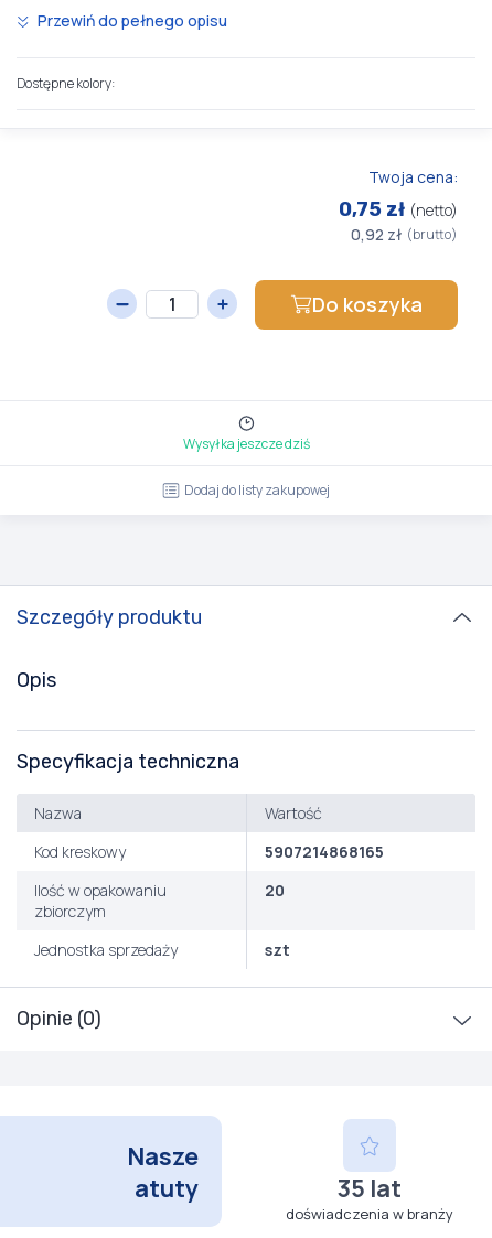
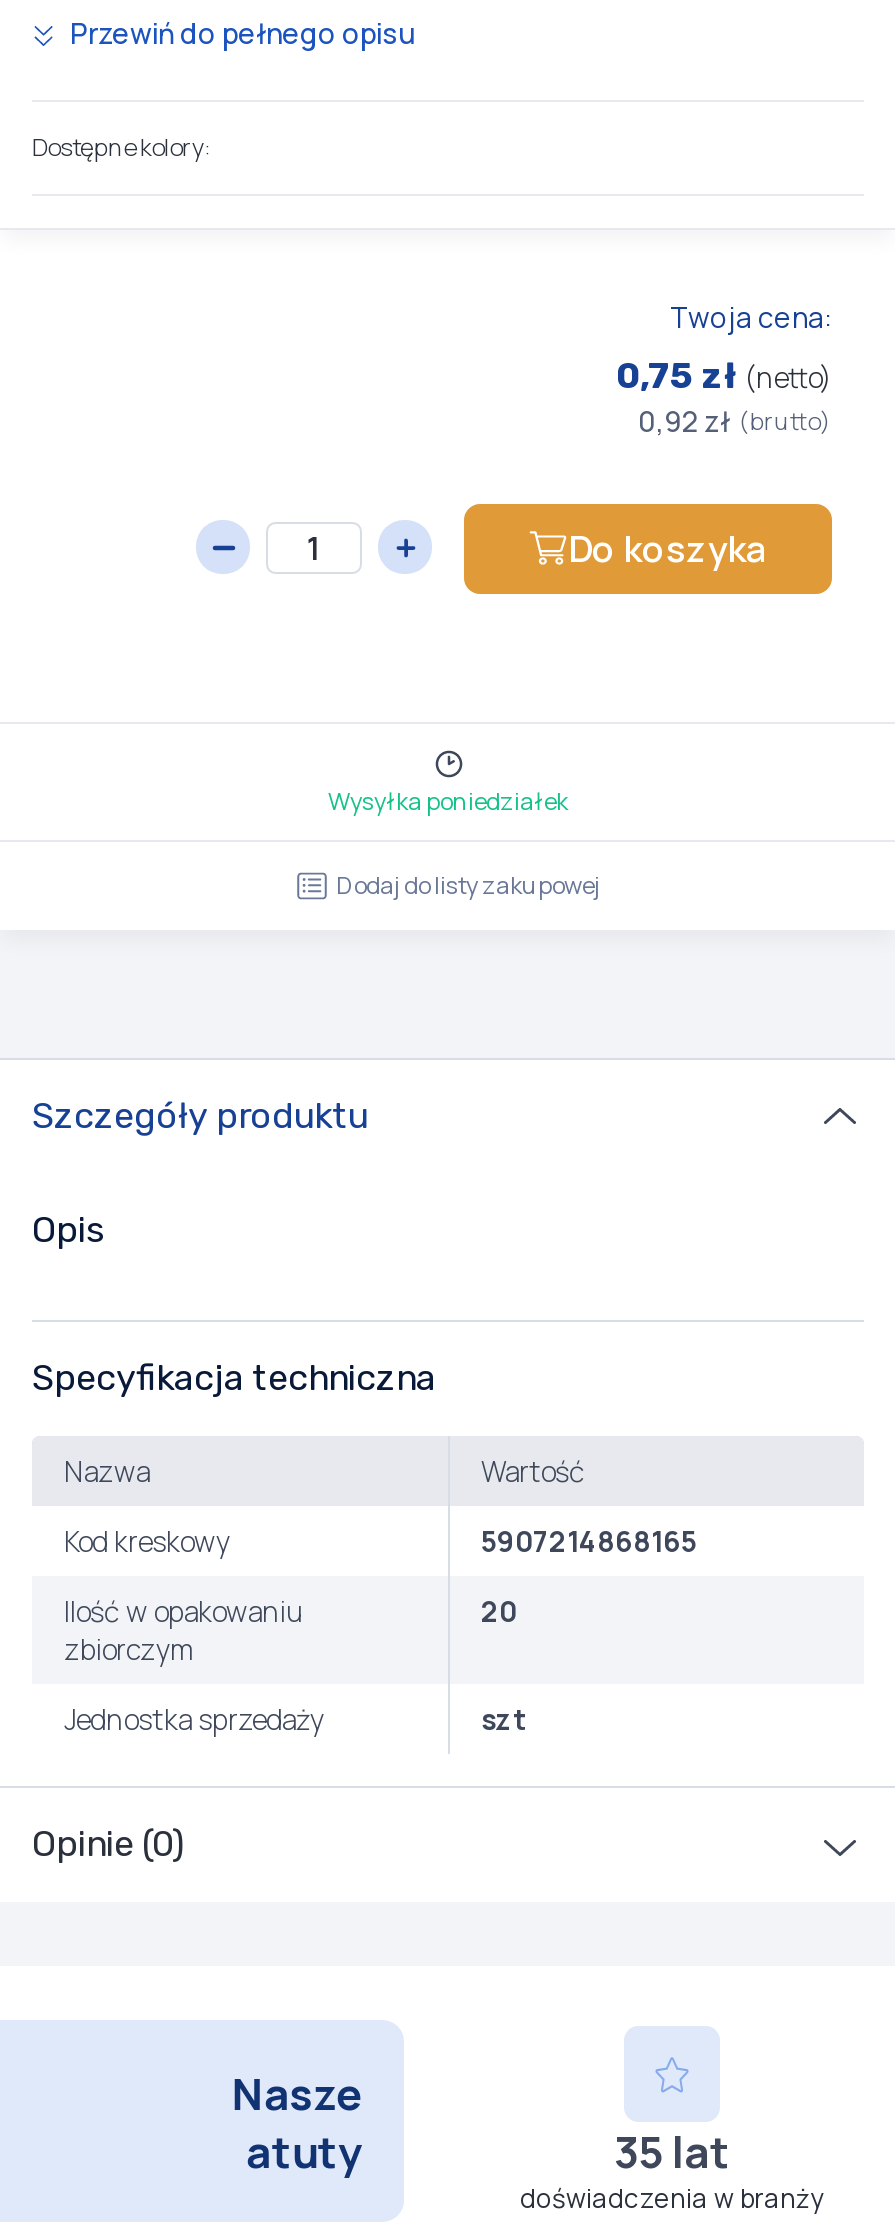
- Wysyłka jeszcze dziś
+ Wysyłka poniedziałek
